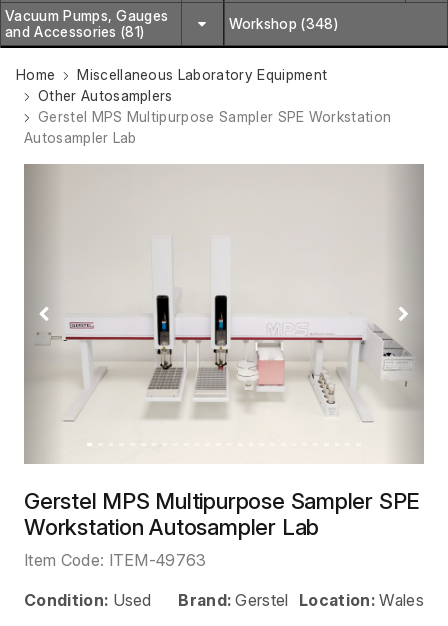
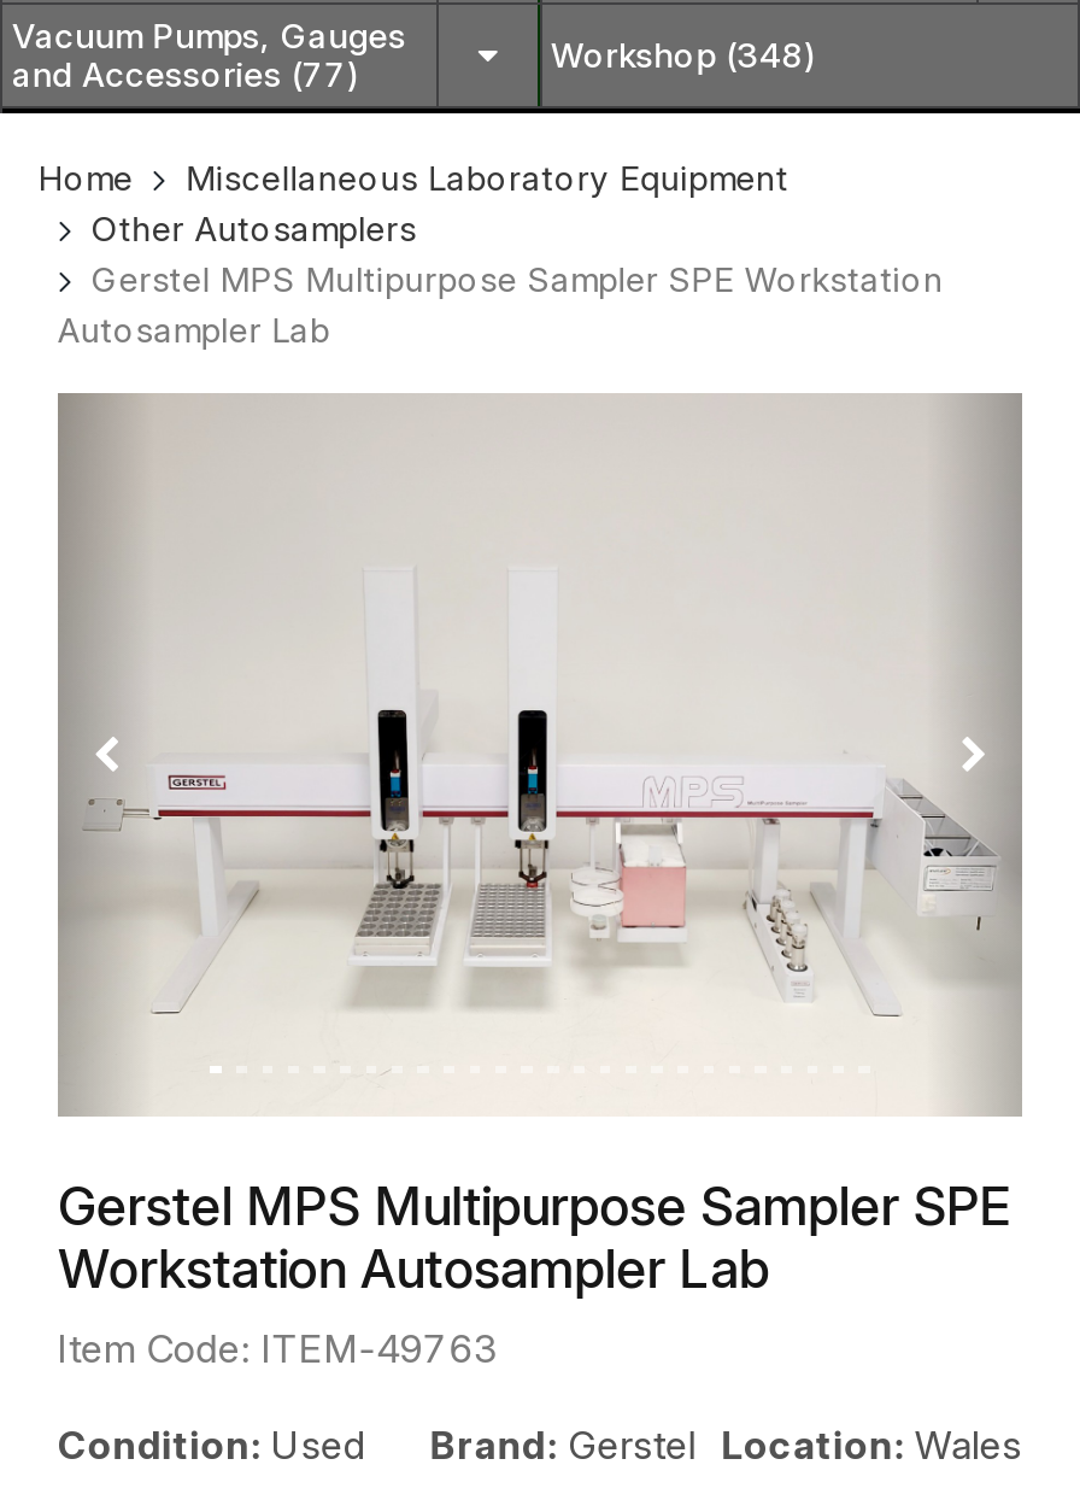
- and Accessories (81)
+ and Accessories (77)
